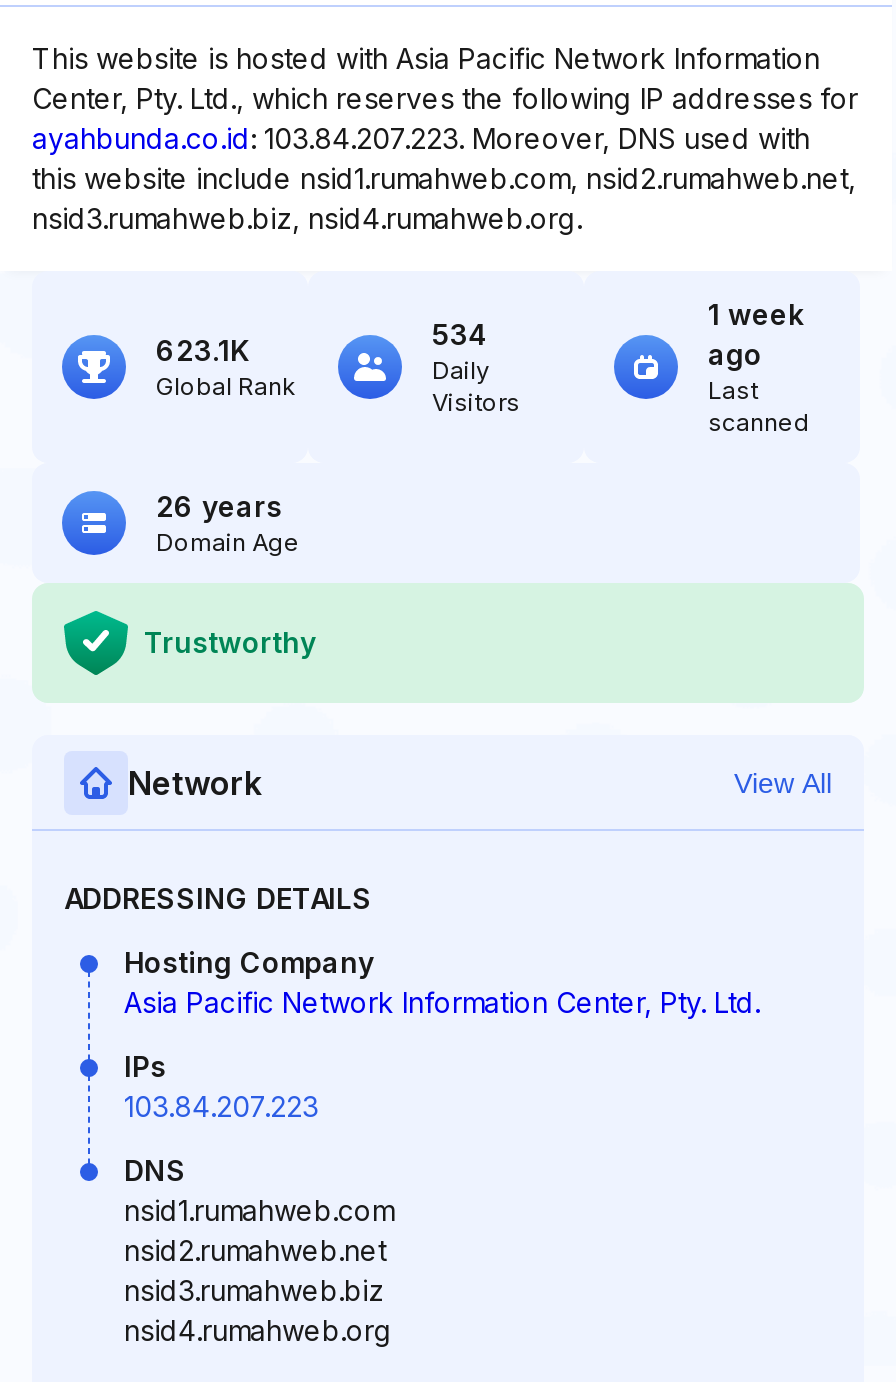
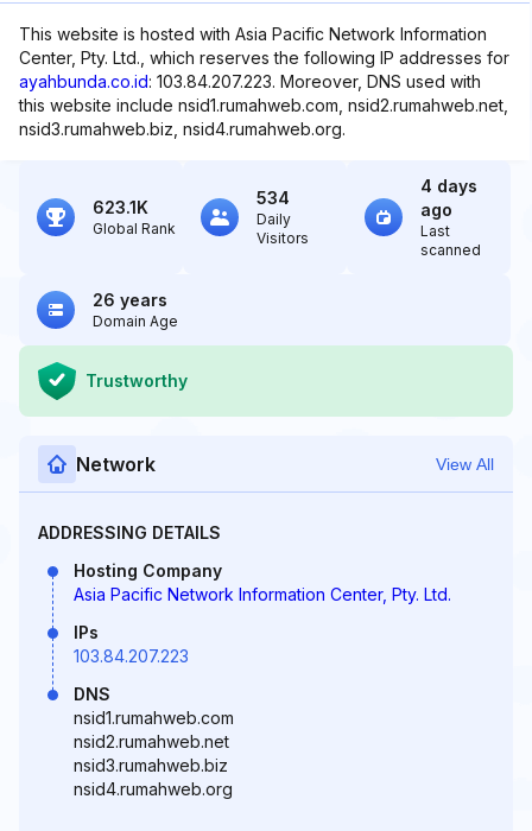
- 1 week
+ 4 days
